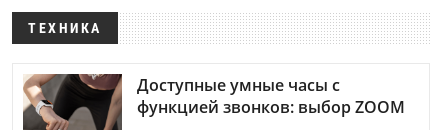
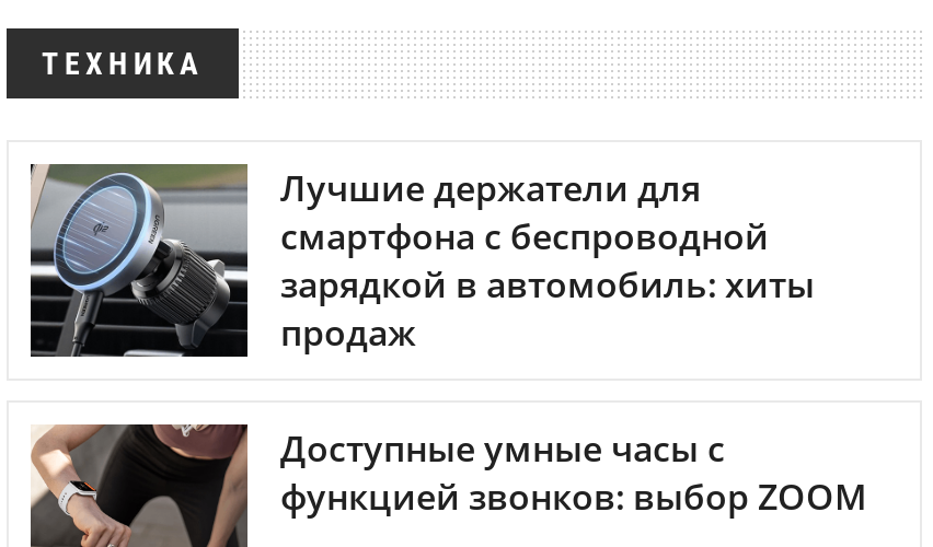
+ [image]
+ Лучшие держатели для
+ смартфона с беспроводной
+ зарядкой в автомобиль: хиты
+ продаж
